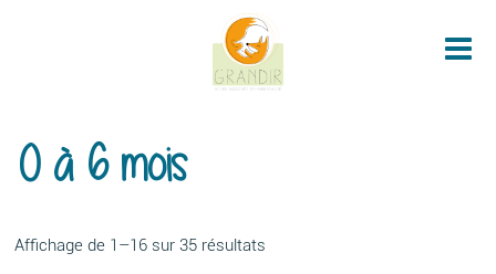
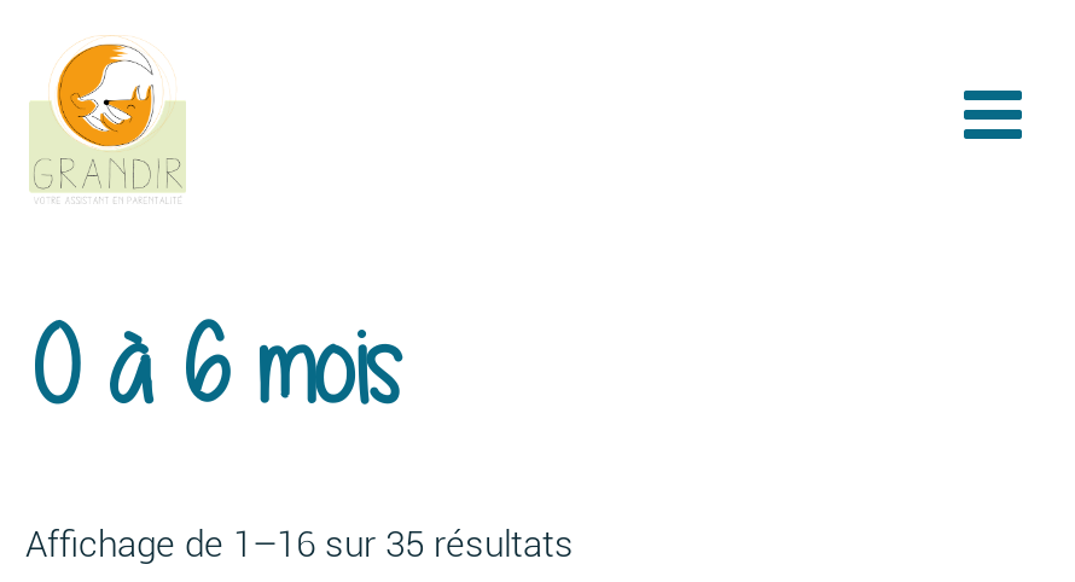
+ [image]

- [image]
